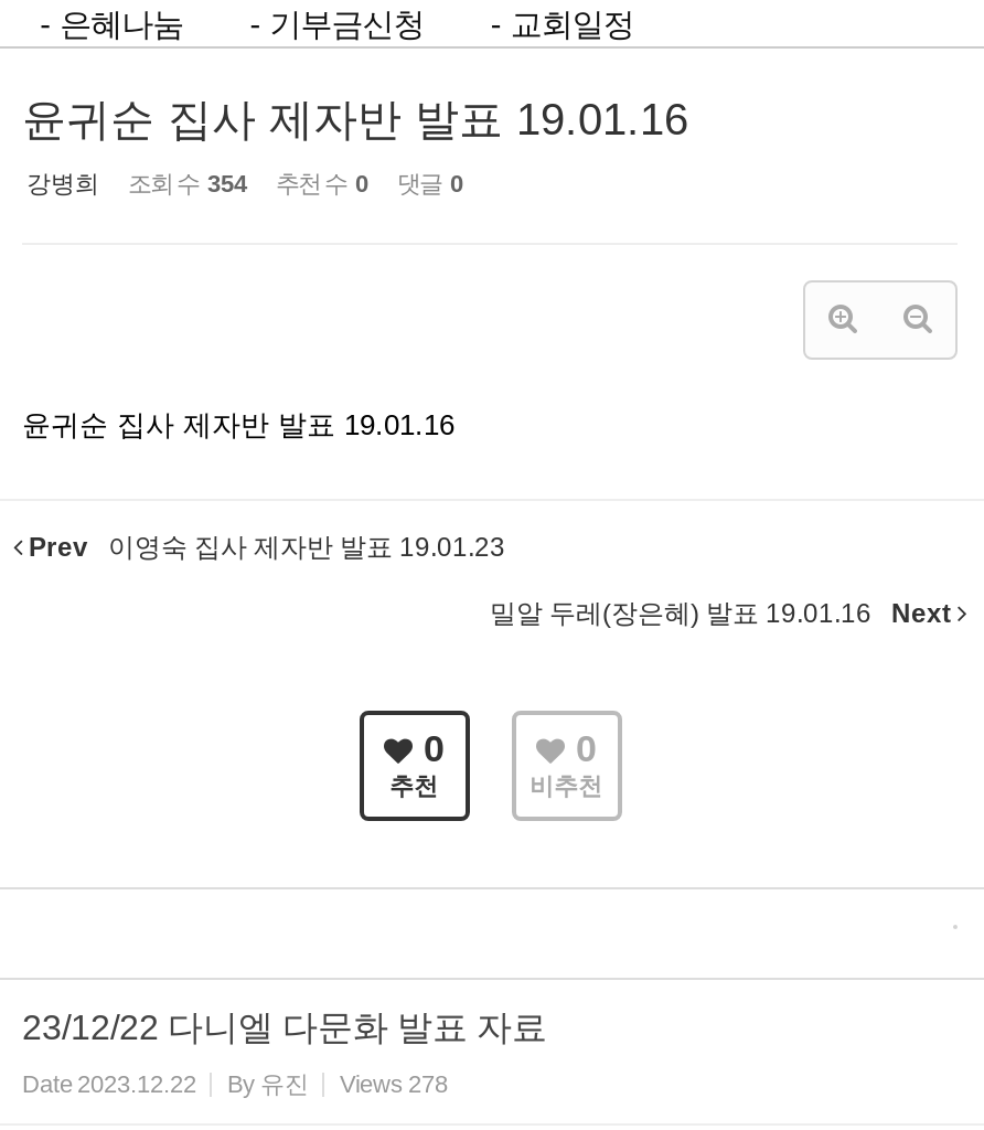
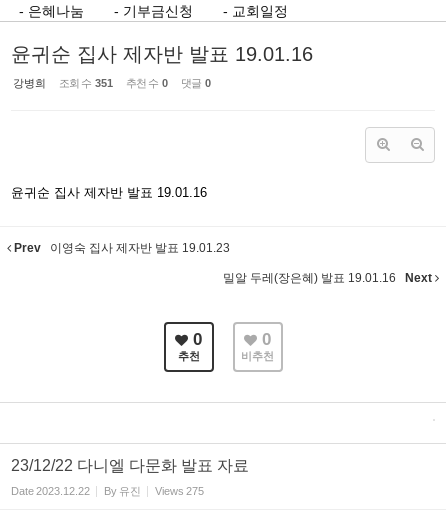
- 강병희 조회 수 354 추천 수 0 댓글 0
+ 강병희 조회 수 351 추천 수 0 댓글 0

- Date 2023.12.22 By 유진 Views 278
+ Date 2023.12.22 By 유진 Views 275
